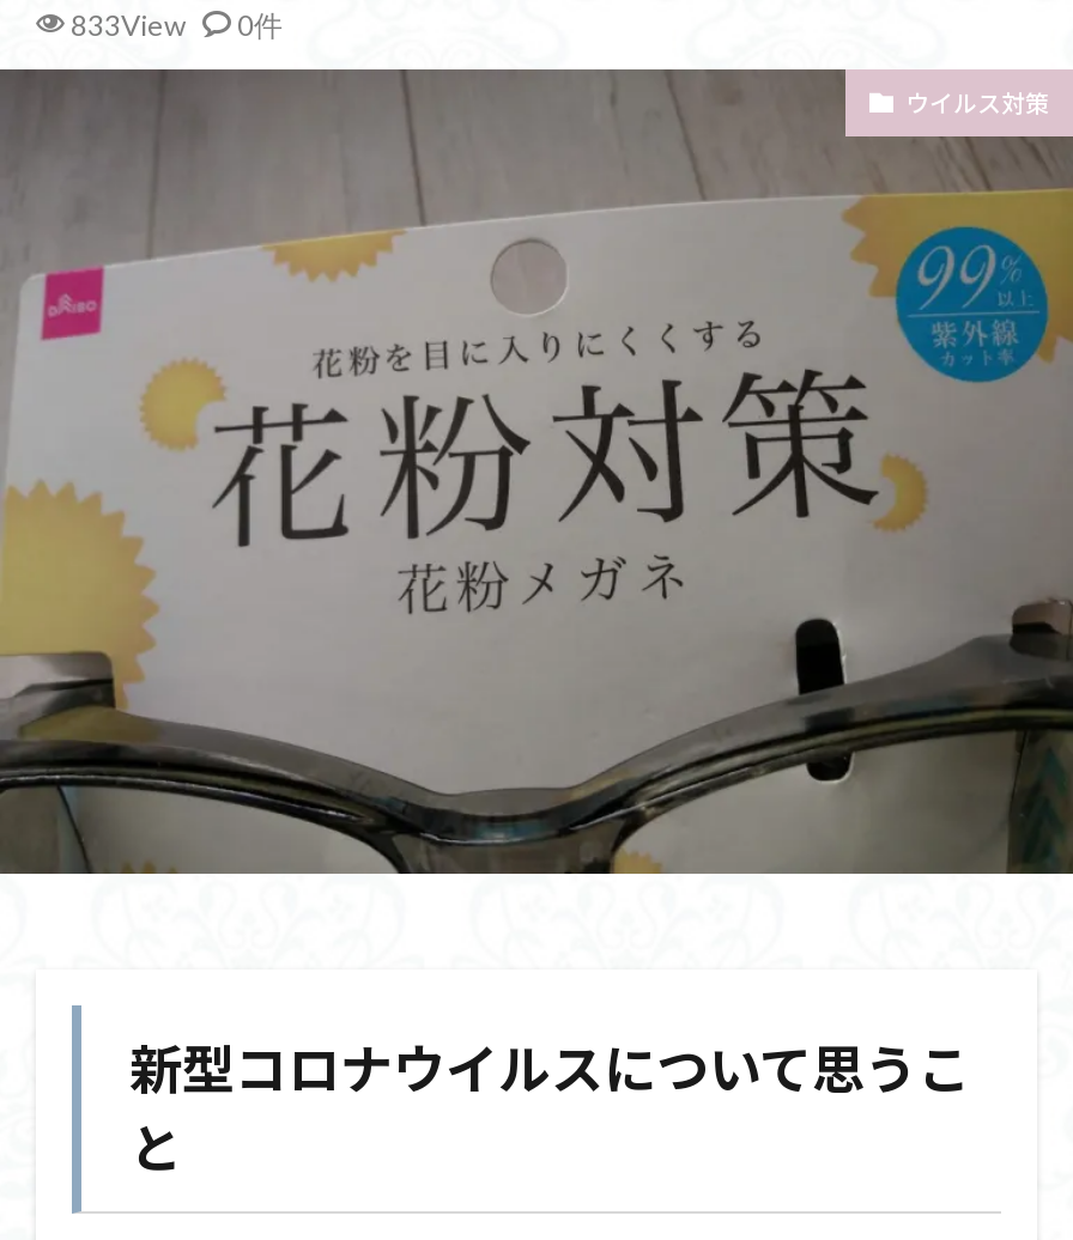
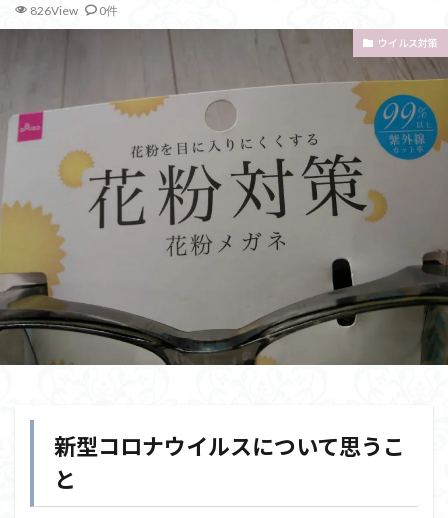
- 833View 0件
+ 826View 0件
